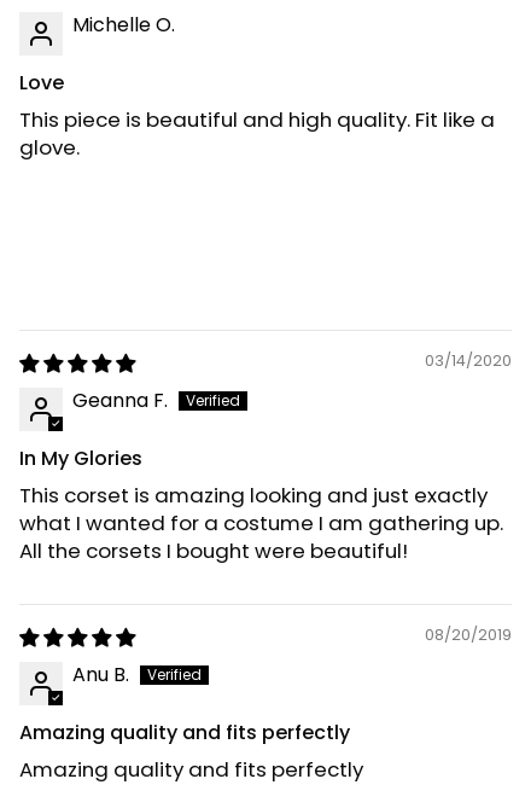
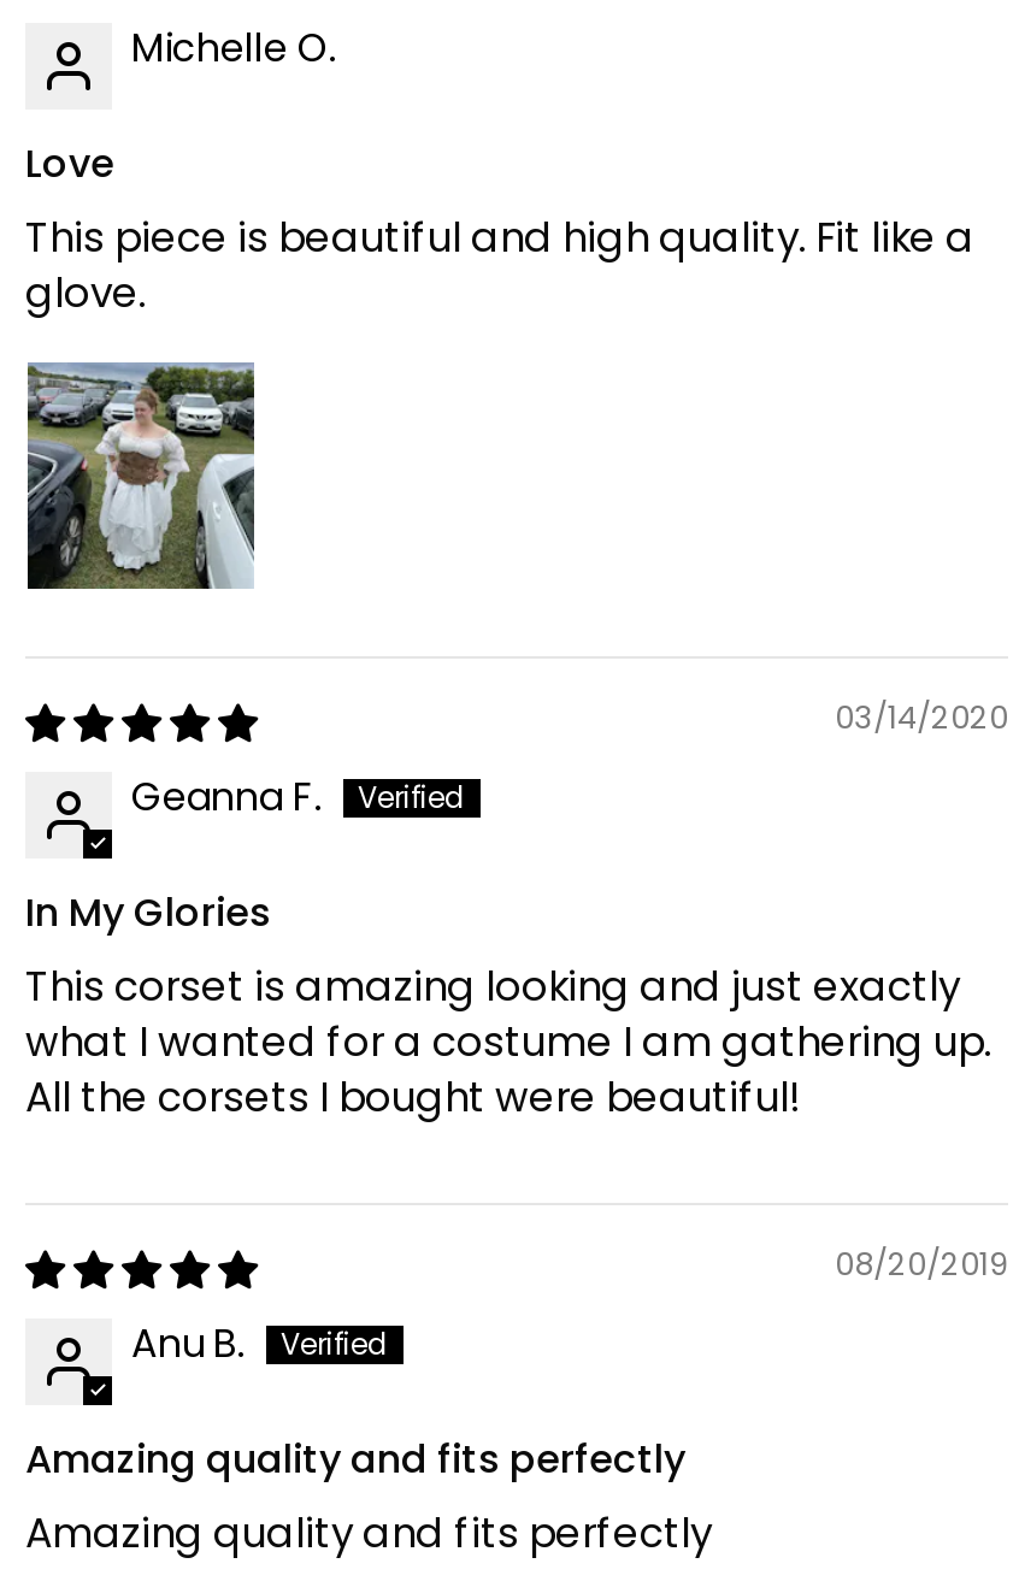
+ [image]
